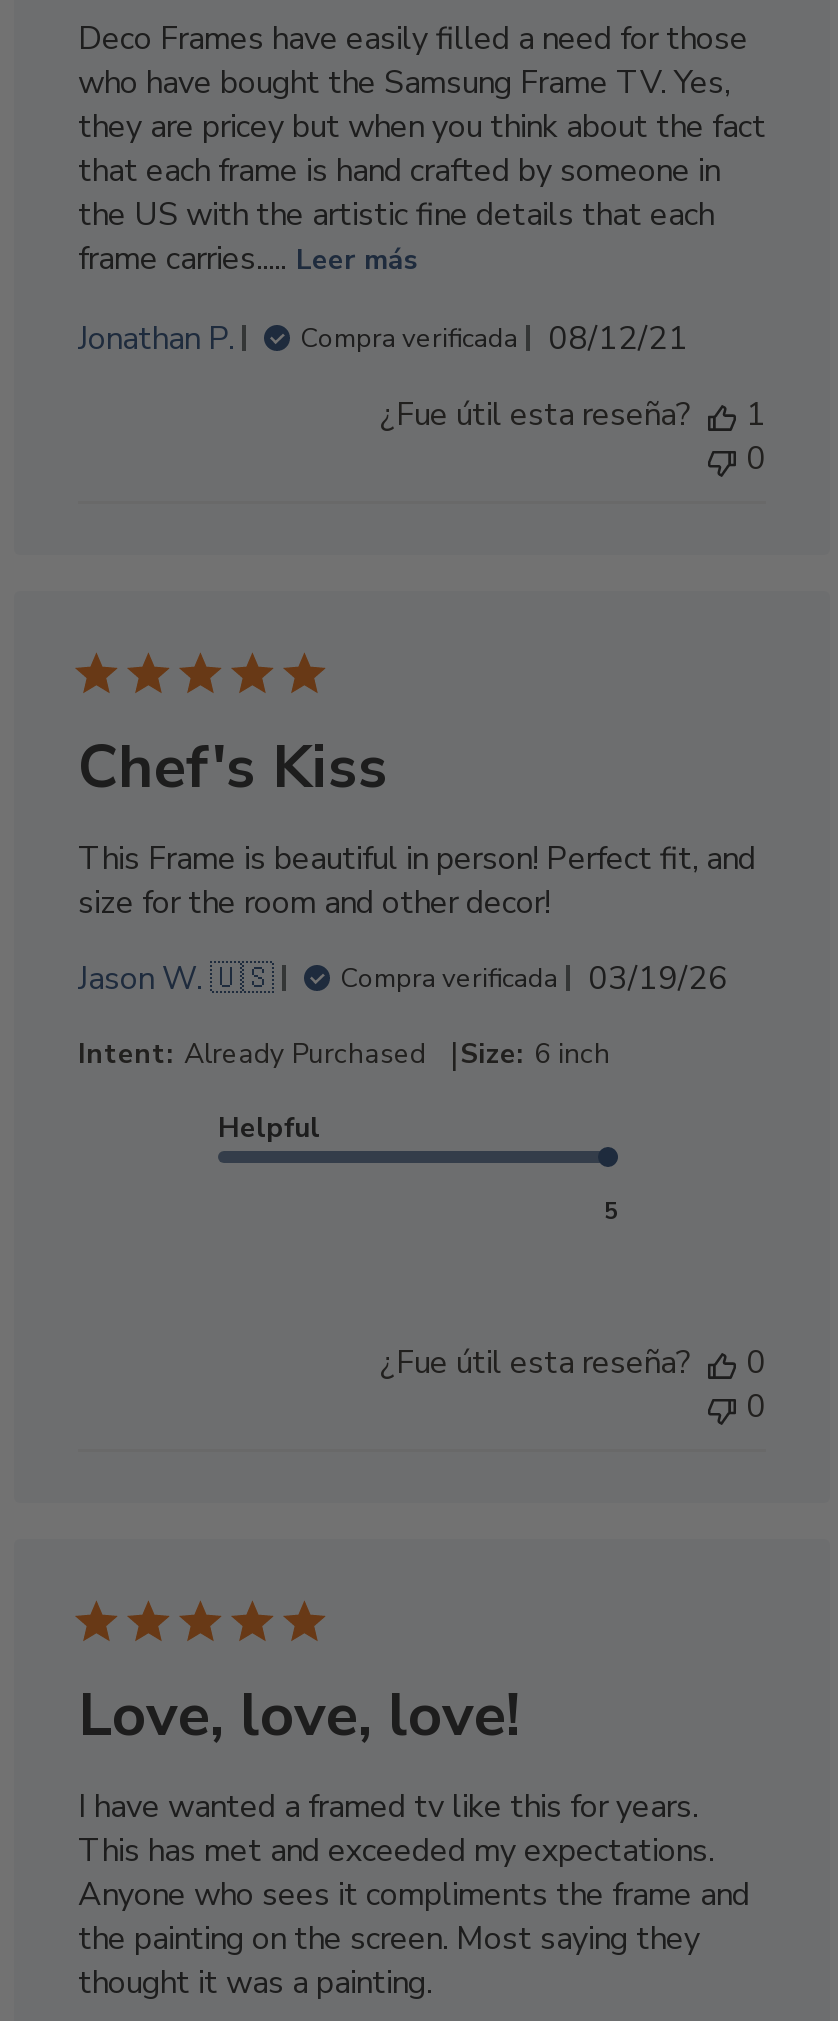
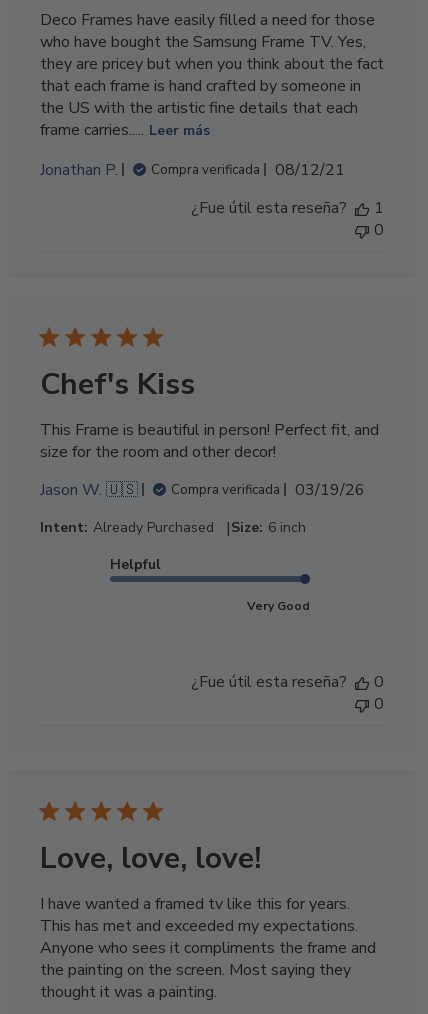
- 5
+ Very Good
